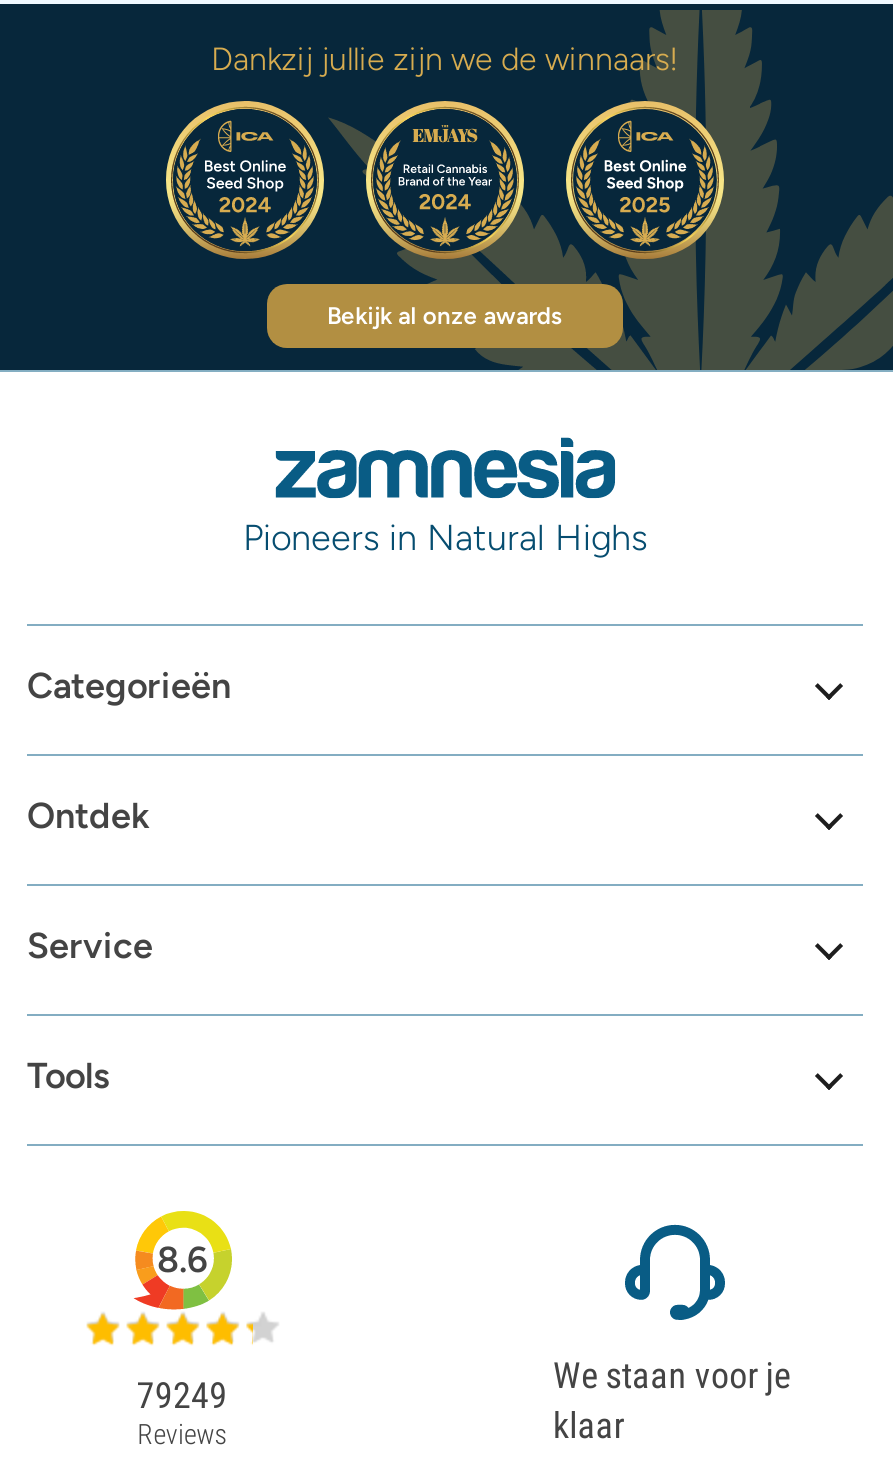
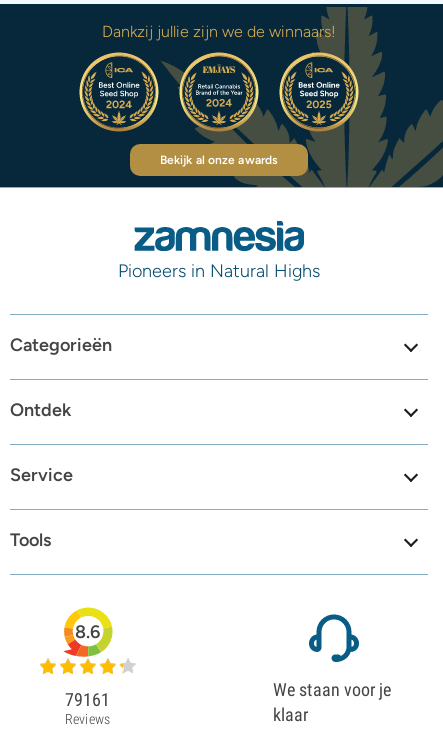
- 79249
+ 79161
